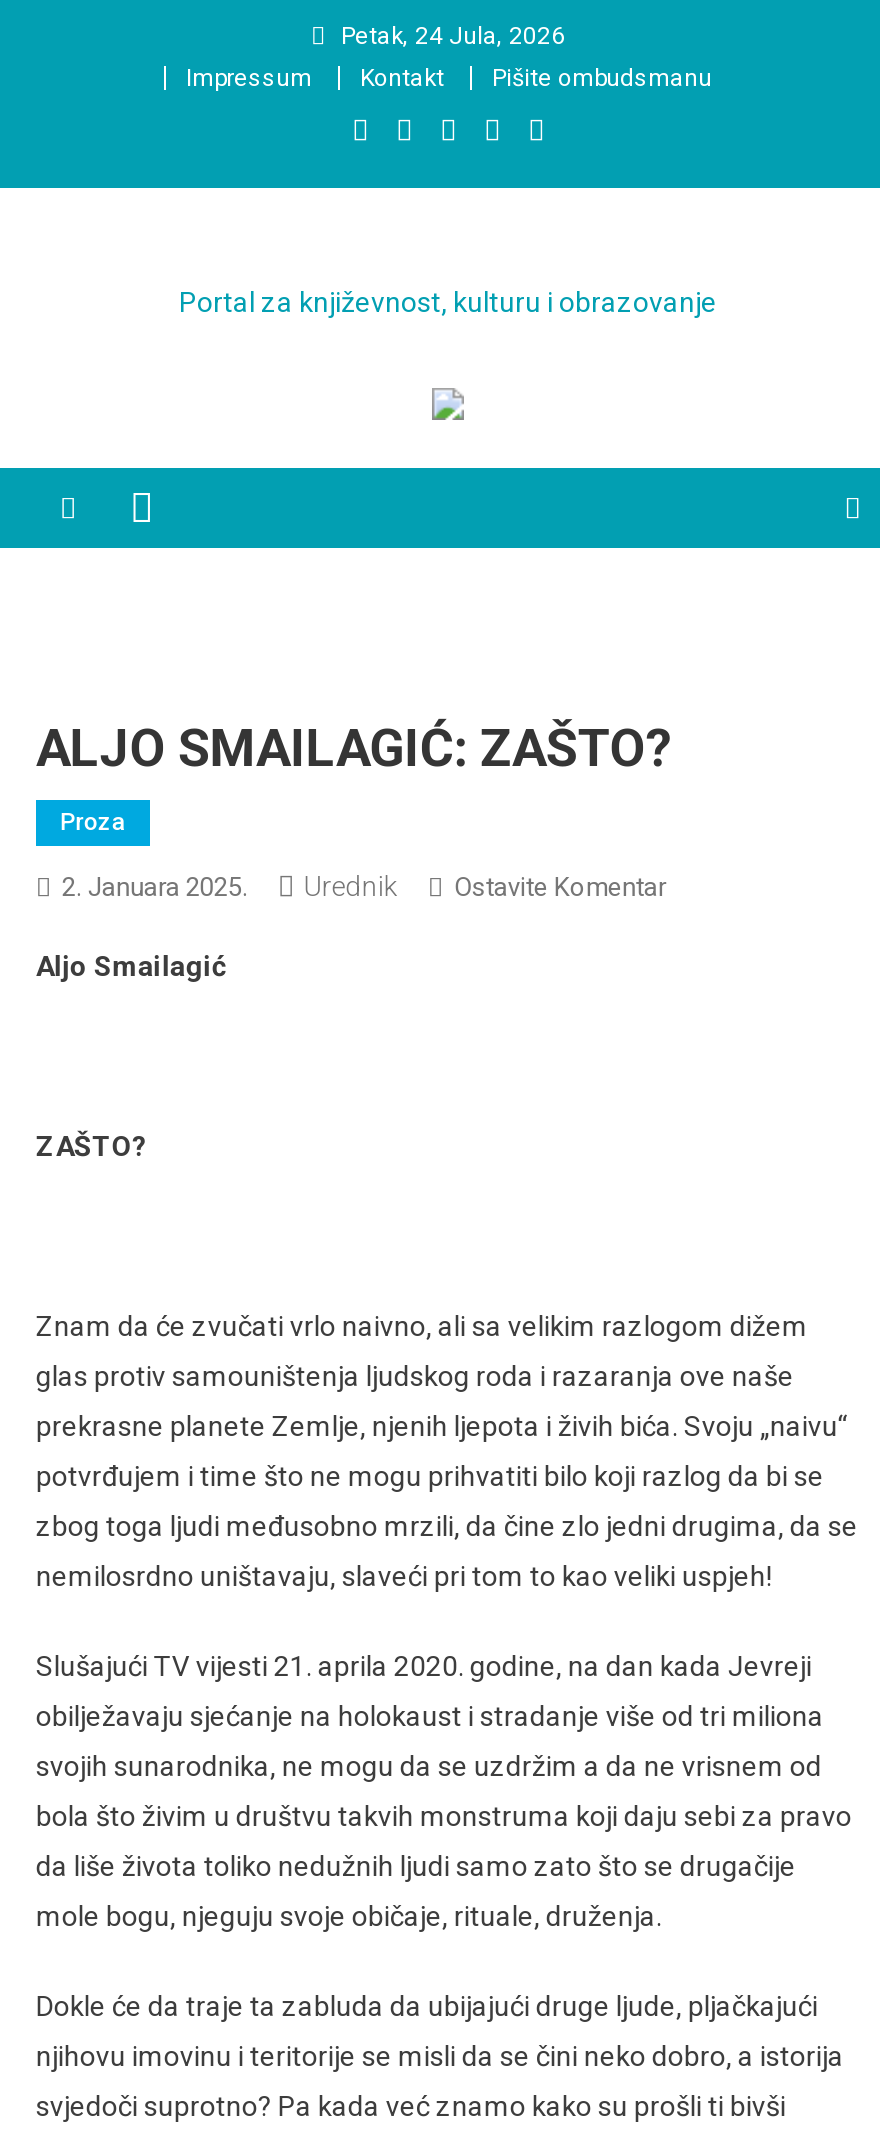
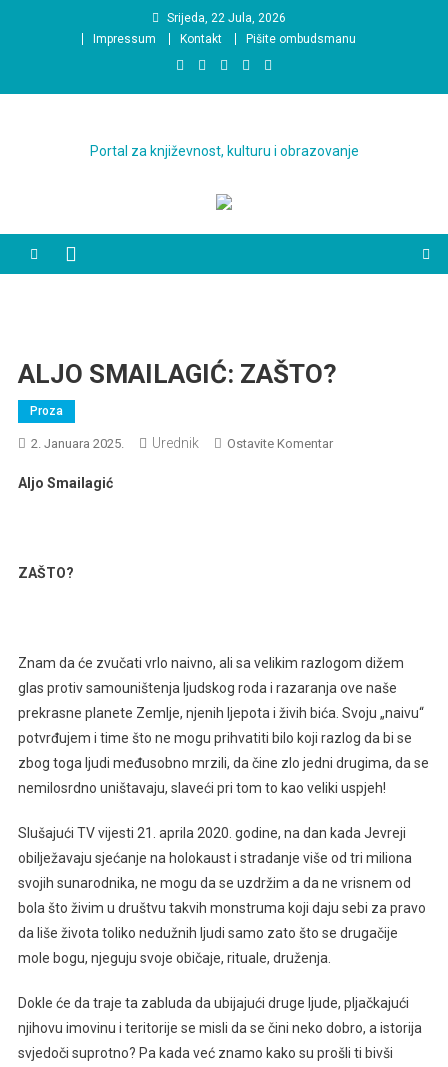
- Petak, 24 Jula, 2026
+ Srijeda, 22 Jula, 2026
